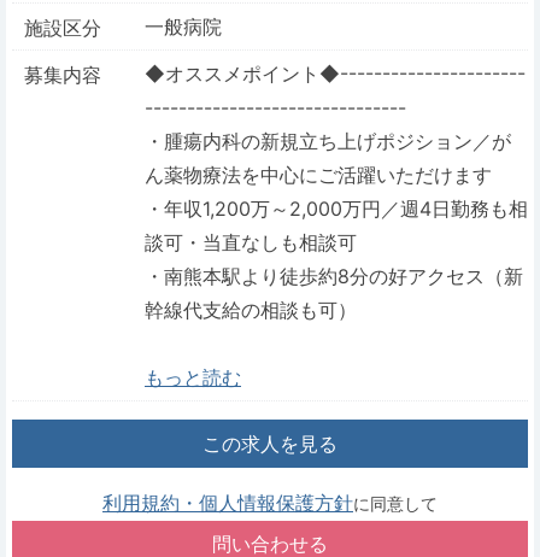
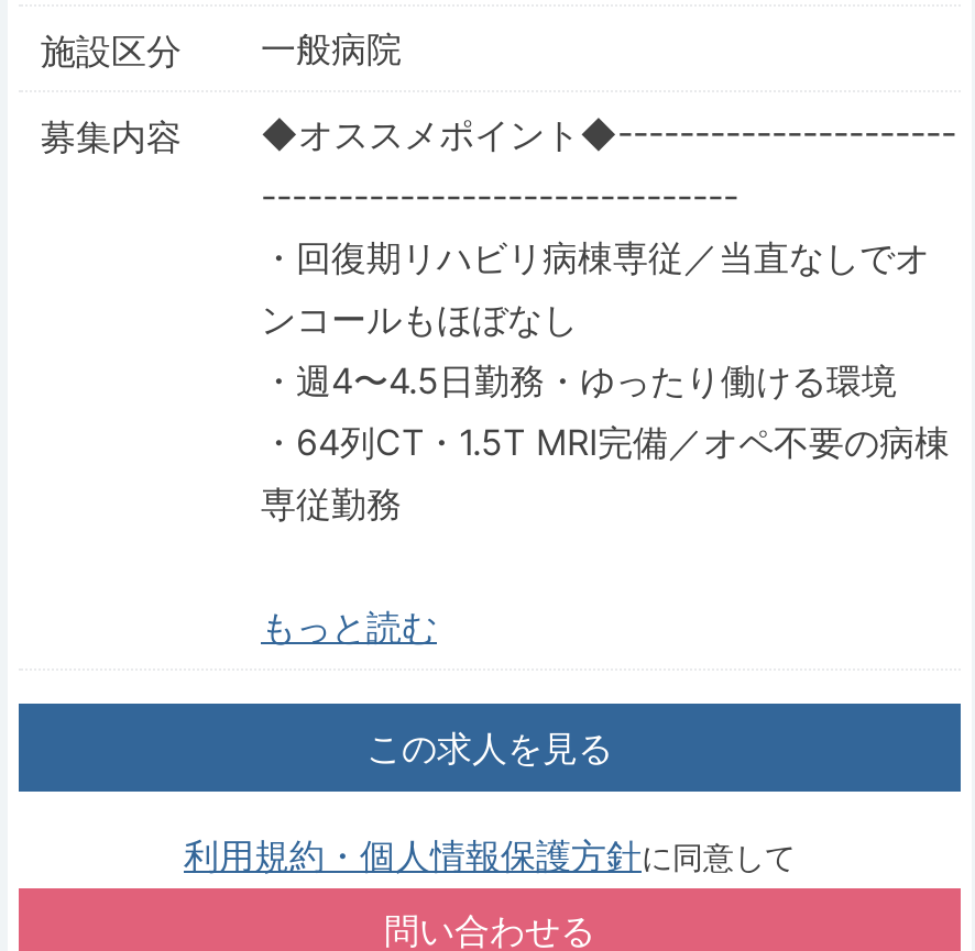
- ・腫瘍内科の新規立ち上げポジション／が
- ん薬物療法を中心にご活躍いただけます
- ・年収1,200万～2,000万円／週4日勤務も相
- 談可・当直なしも相談可
- ・南熊本駅より徒歩約8分の好アクセス（新
- 幹線代支給の相談も可）
+ ・回復期リハビリ病棟専従／当直なしでオ
+ ンコールもほぼなし
+ ・週4〜4.5日勤務・ゆったり働ける環境
+ ・64列CT・1.5T MRI完備／オペ不要の病棟
+ 専従勤務
